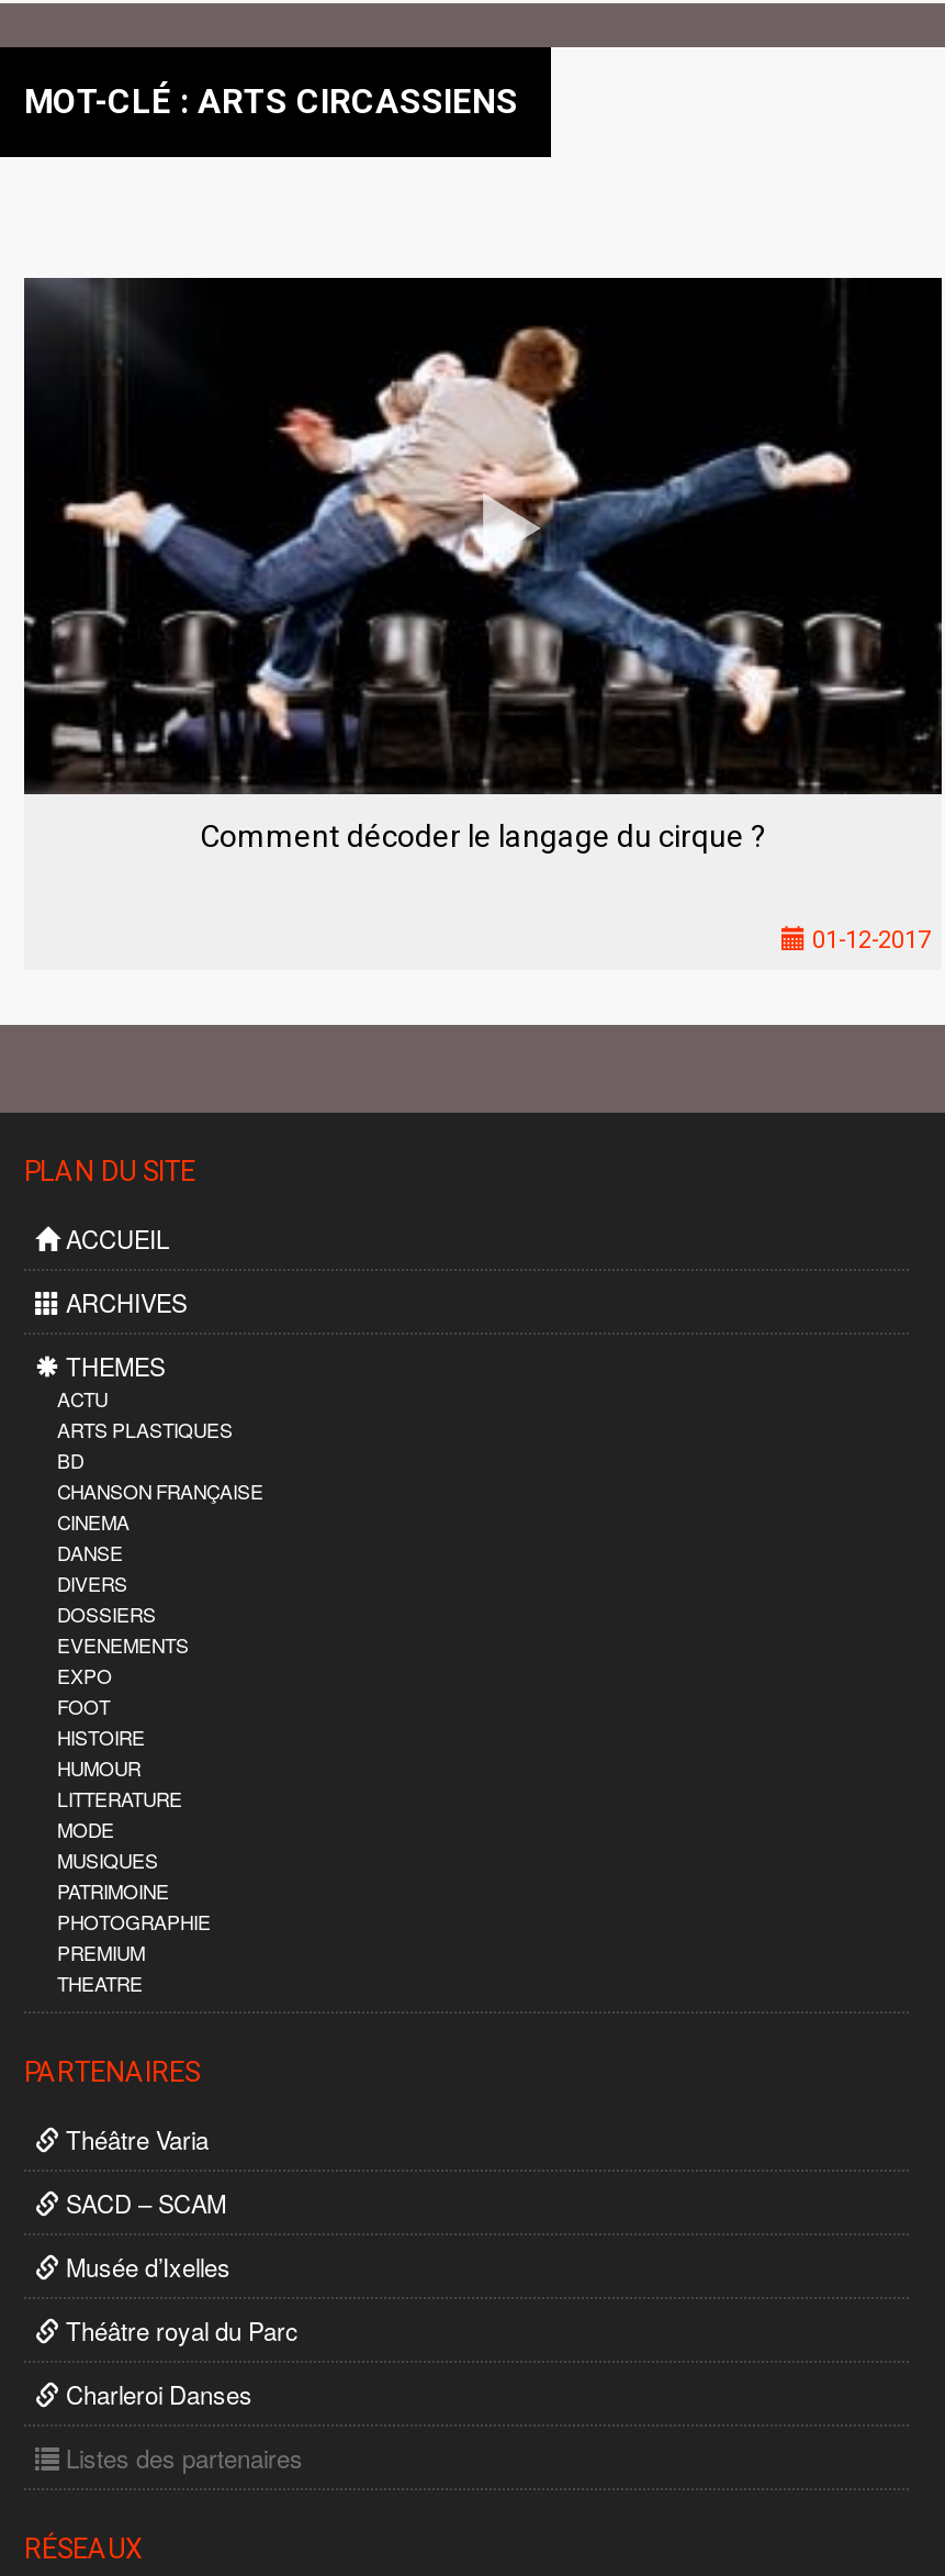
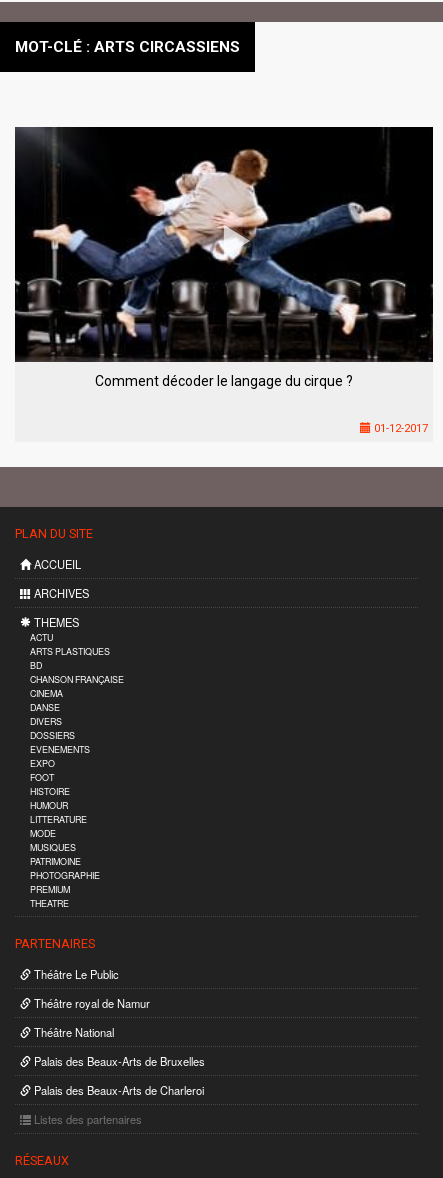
- Théâtre Varia
+ Théâtre Le Public

- SACD – SCAM
+ Théâtre royal de Namur

- Musée d’Ixelles
+ Théâtre National

- Théâtre royal du Parc
+ Palais des Beaux-Arts de Bruxelles

- Charleroi Danses
+ Palais des Beaux-Arts de Charleroi
